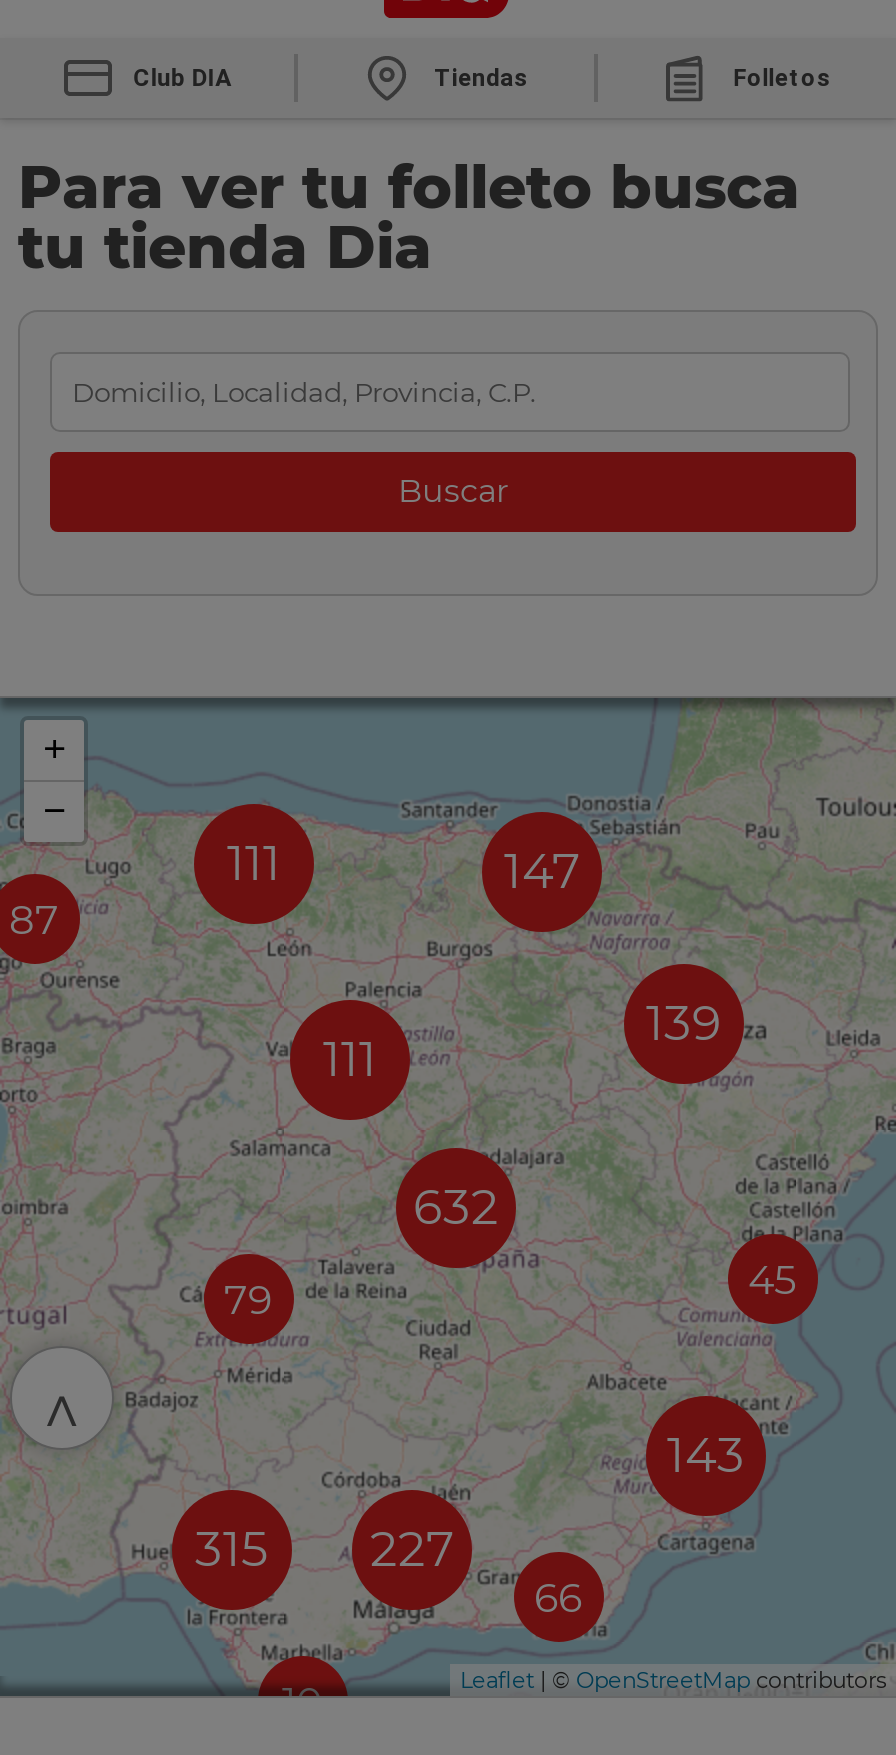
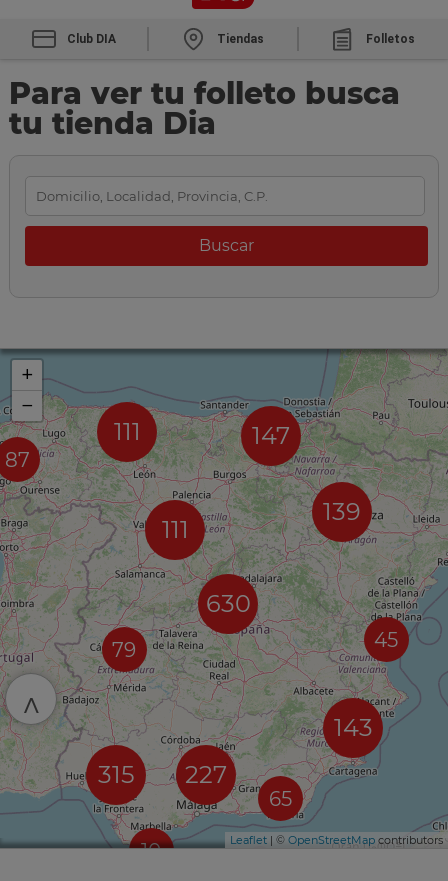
- 632
+ 630

- 66
+ 65
